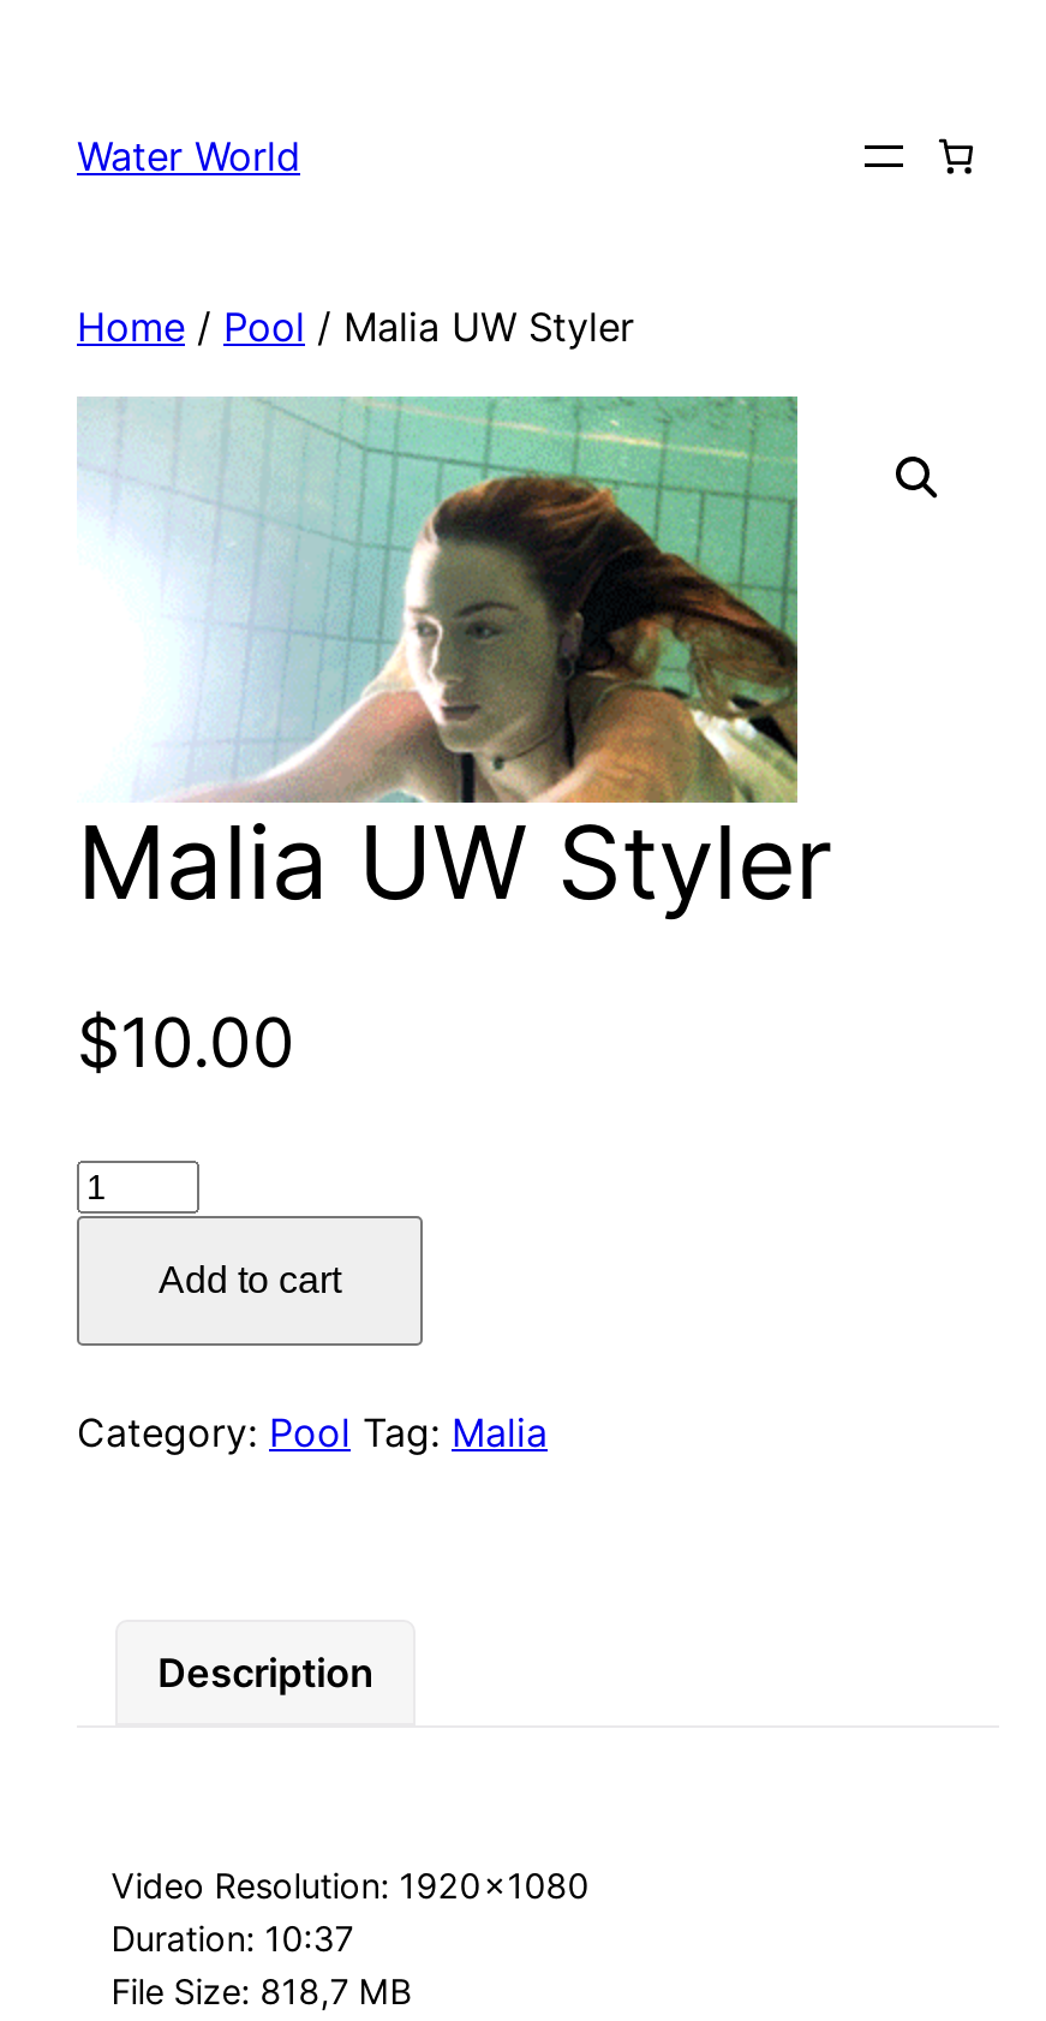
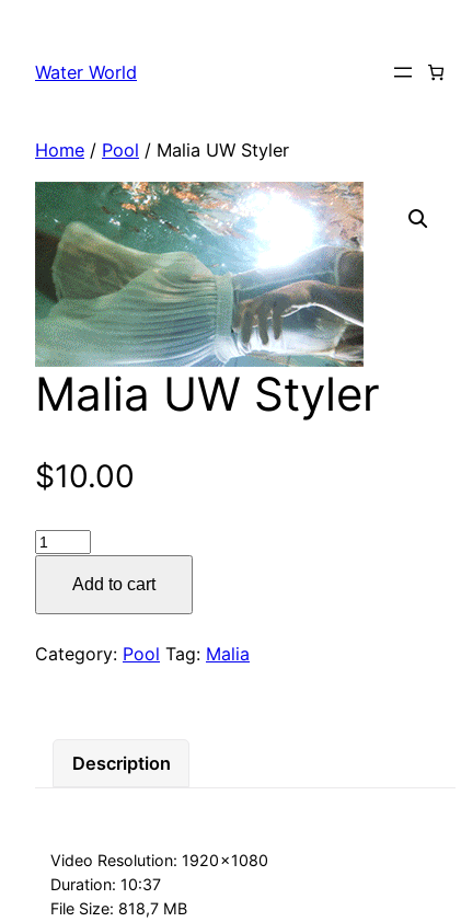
- [image]
+ [image]
